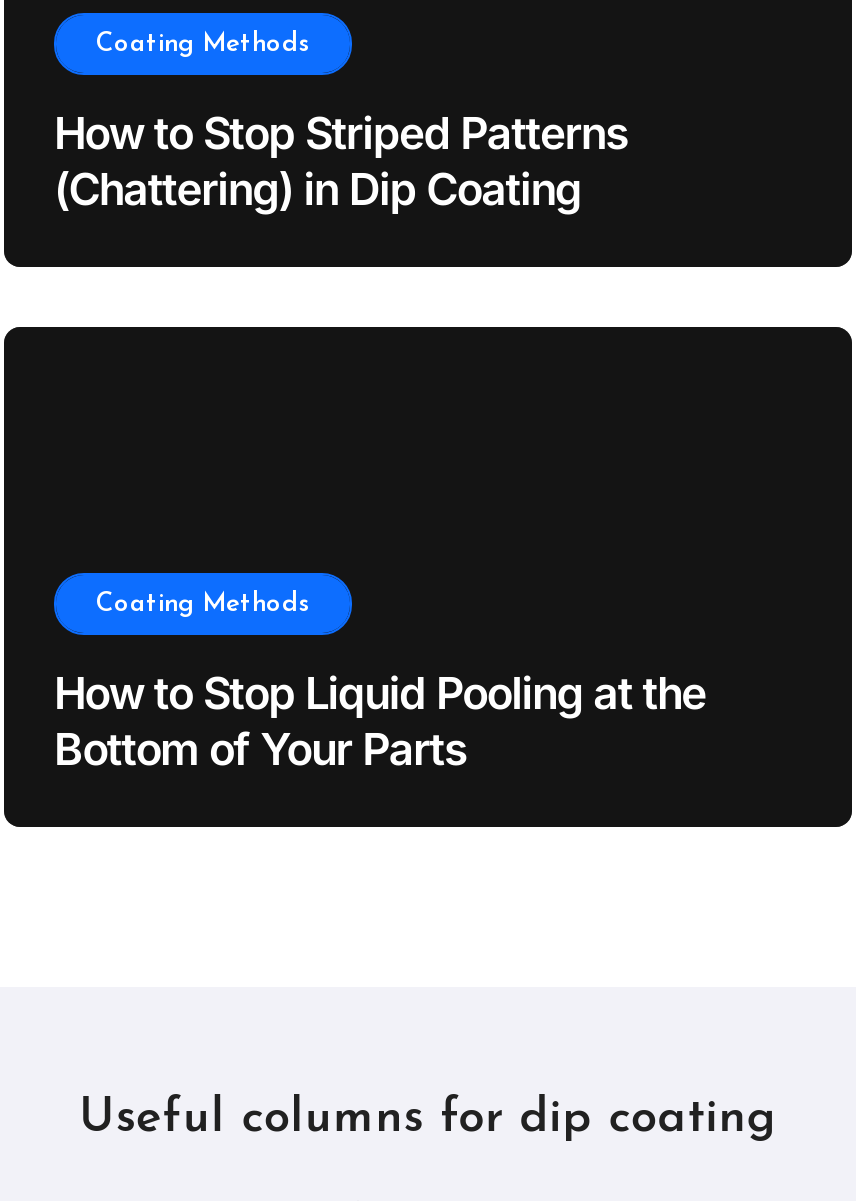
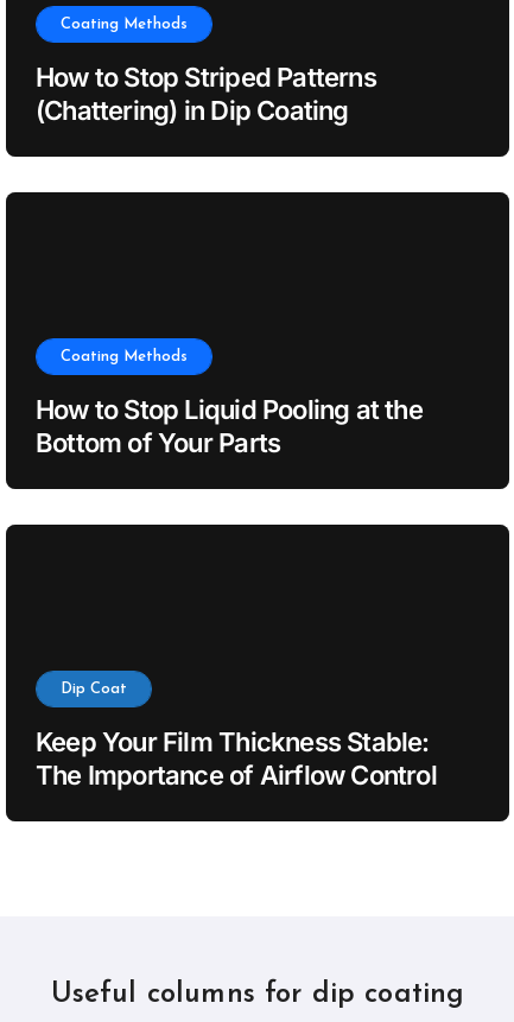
+ Dip Coat
+ Keep Your Film Thickness Stable:
+ The Importance of Airflow Control
